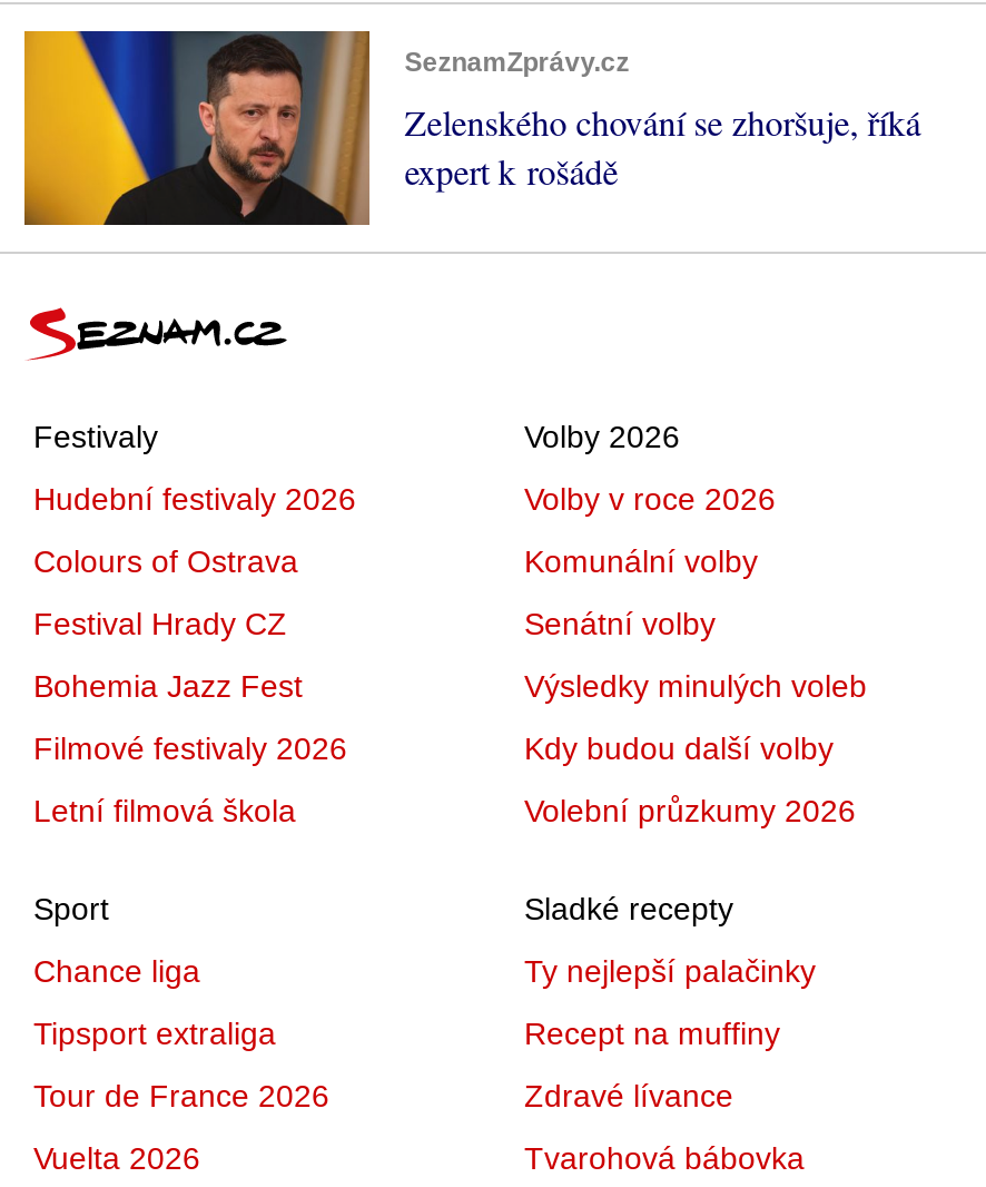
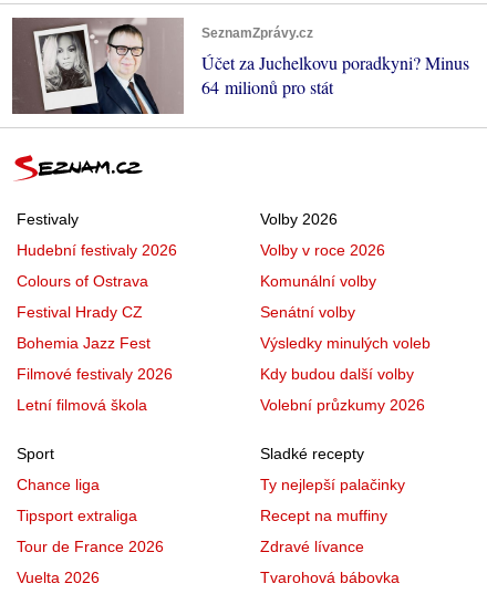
- [image]
- Zelenského chování se zhoršuje, říká
- expert k rošádě
+ [image]
+ Účet za Juchelkovu poradkyni? Minus
+ 64 milionů pro stát
